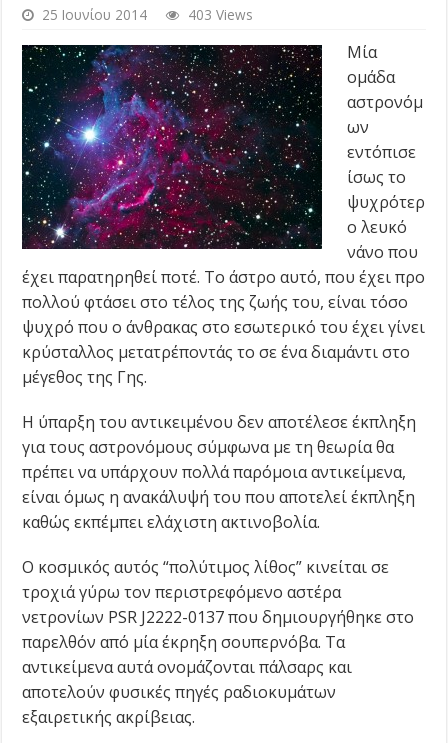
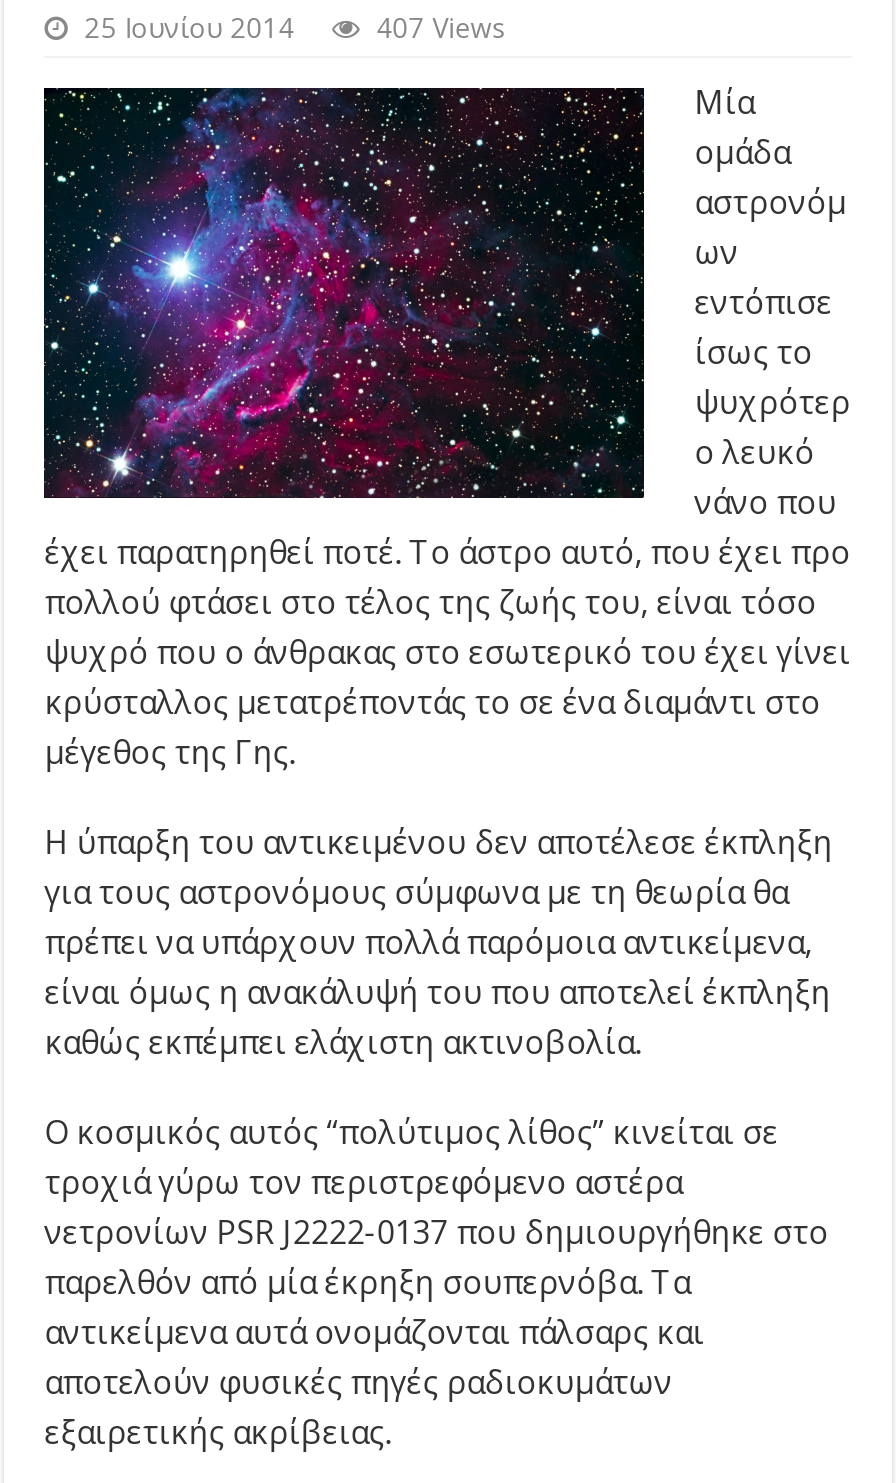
- 403 Views
+ 407 Views
